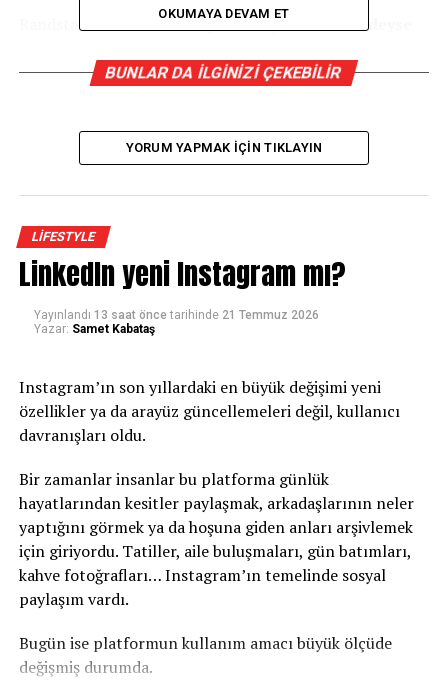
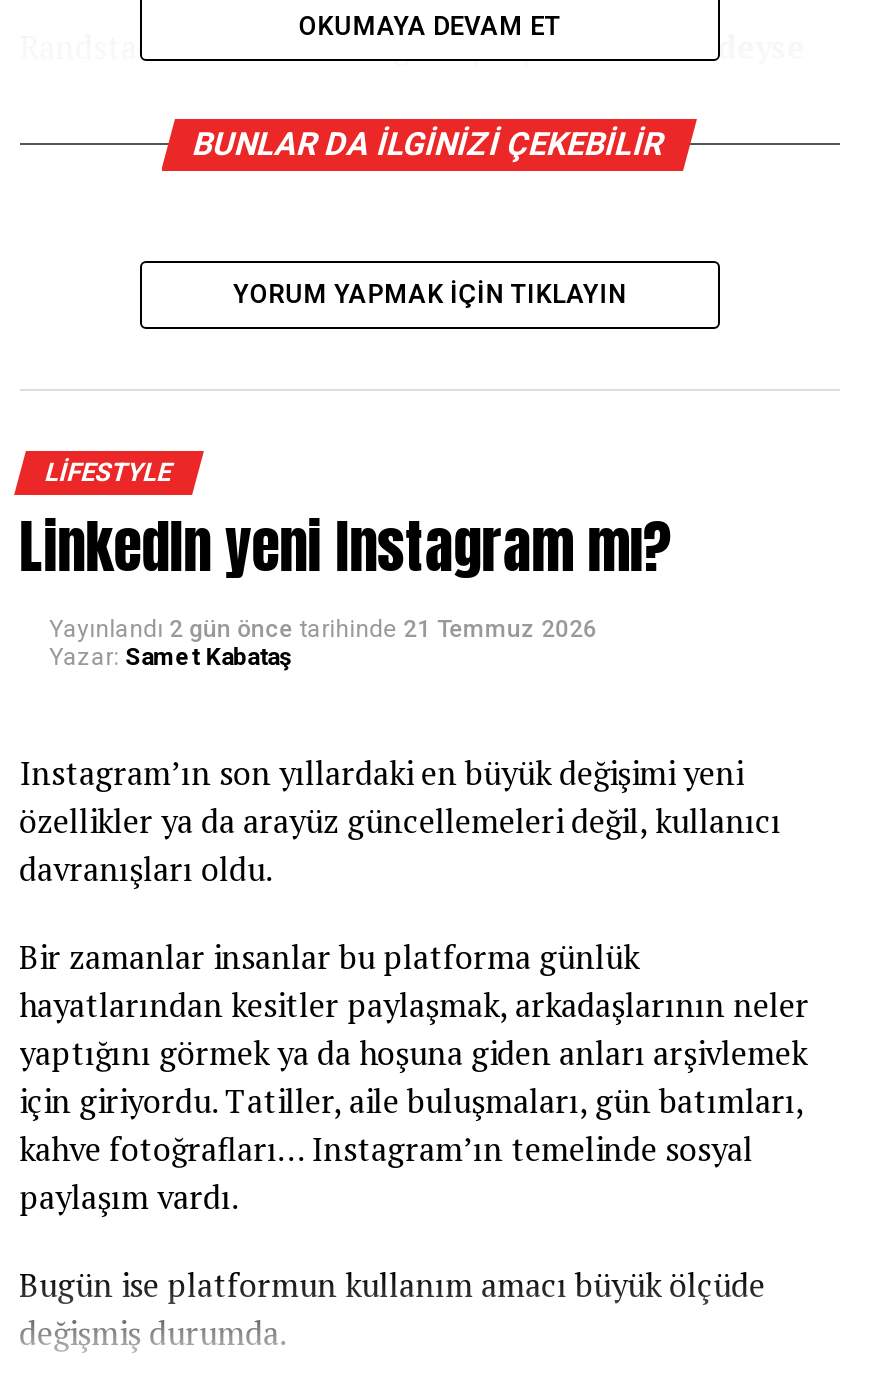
- Yayınlandı 13 saat önce tarihinde 21 Temmuz 2026
+ Yayınlandı 2 gün önce tarihinde 21 Temmuz 2026
